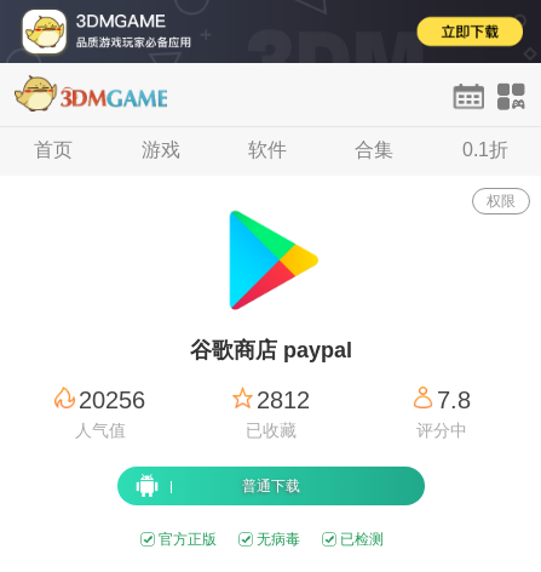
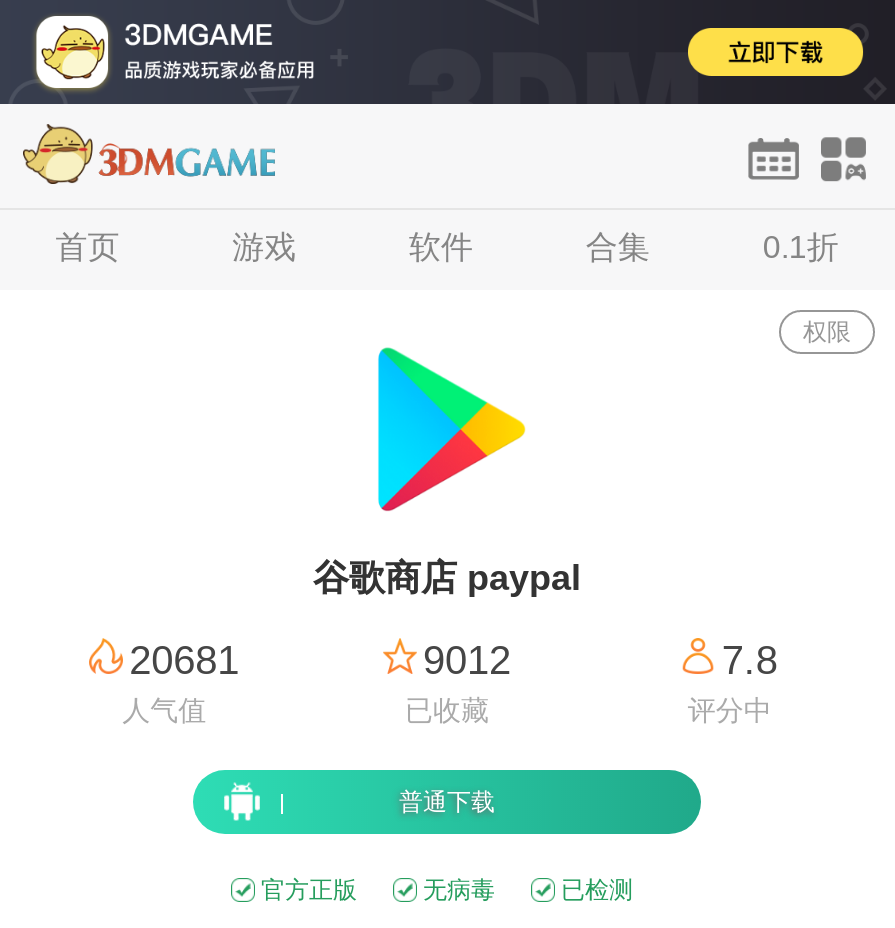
- 20256
+ 20681

- 2812
+ 9012
